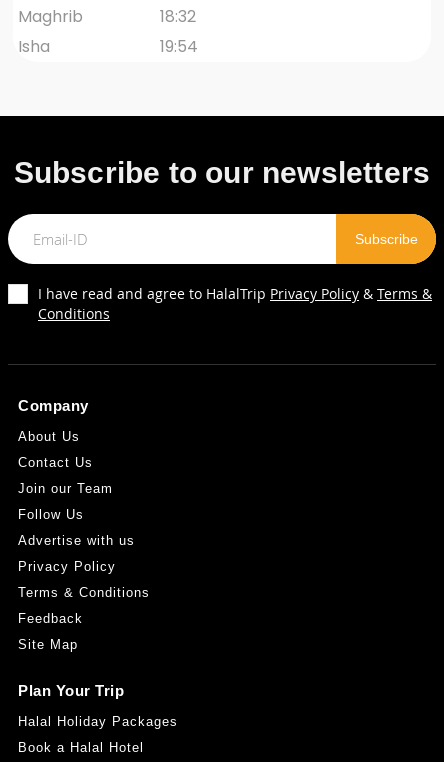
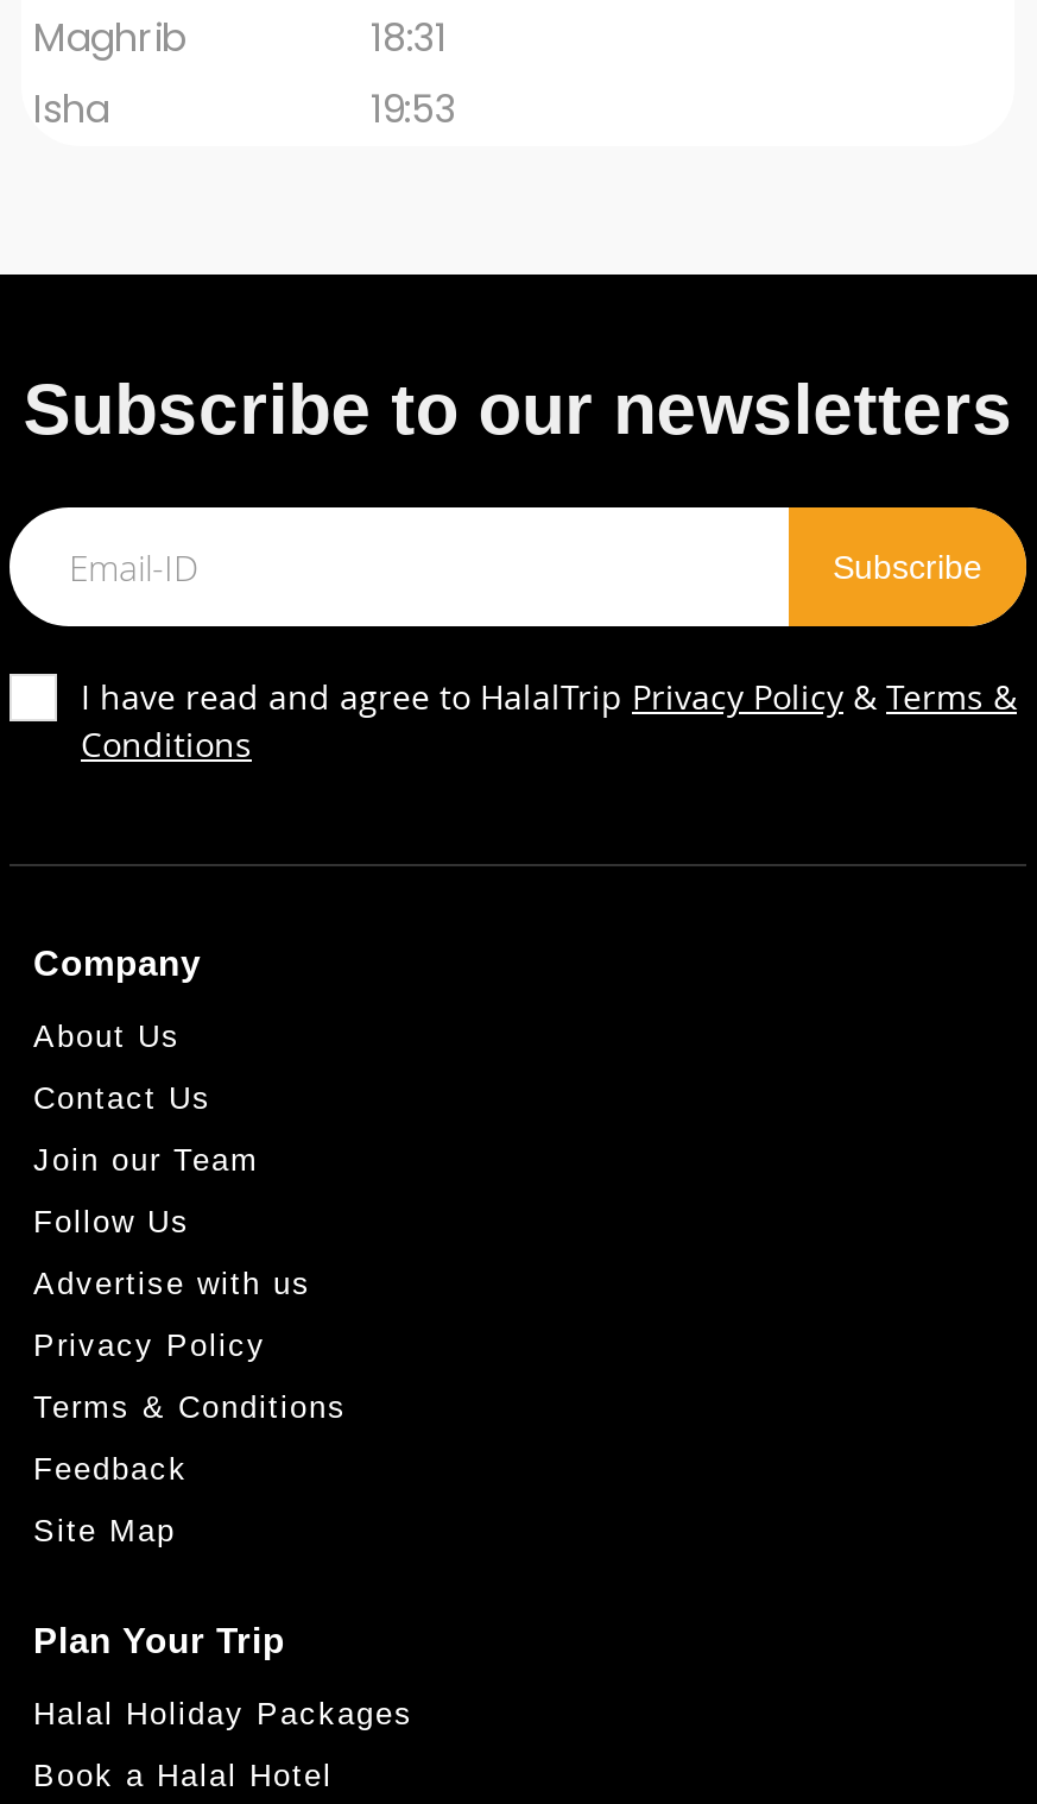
- 18:32
+ 18:31

- 19:54
+ 19:53
